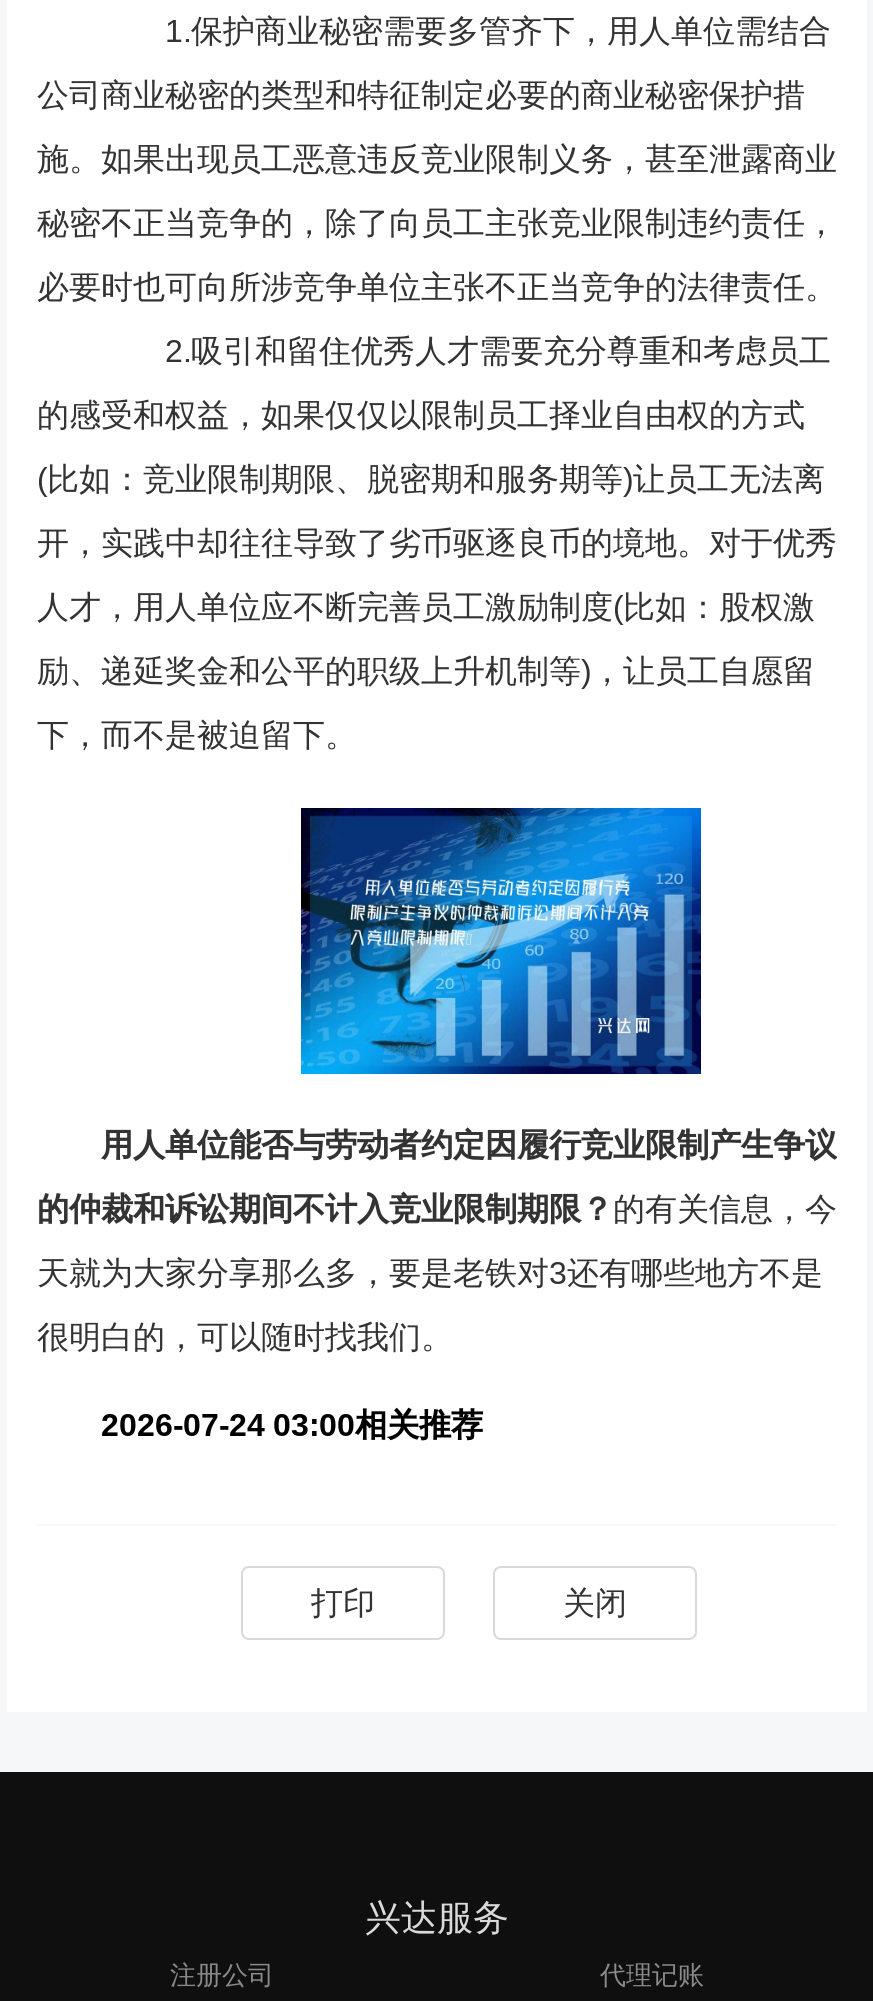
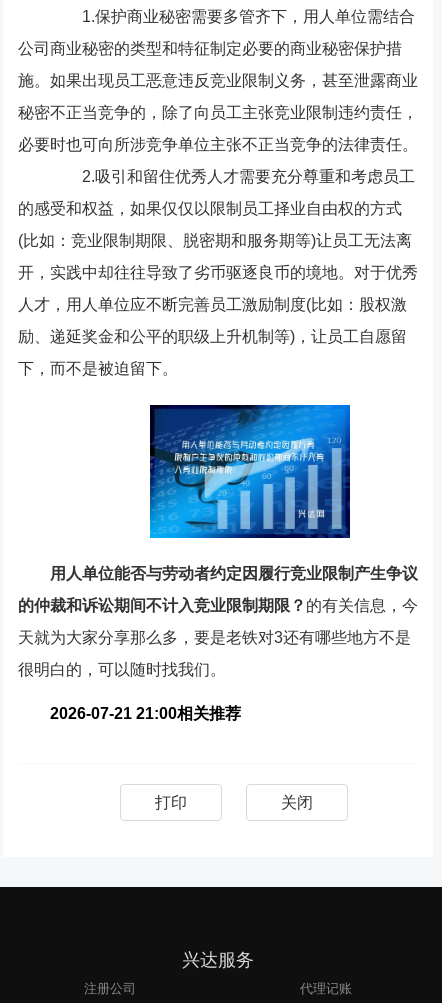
- 2026-07-24 03:00相关推荐
+ 2026-07-21 21:00相关推荐
